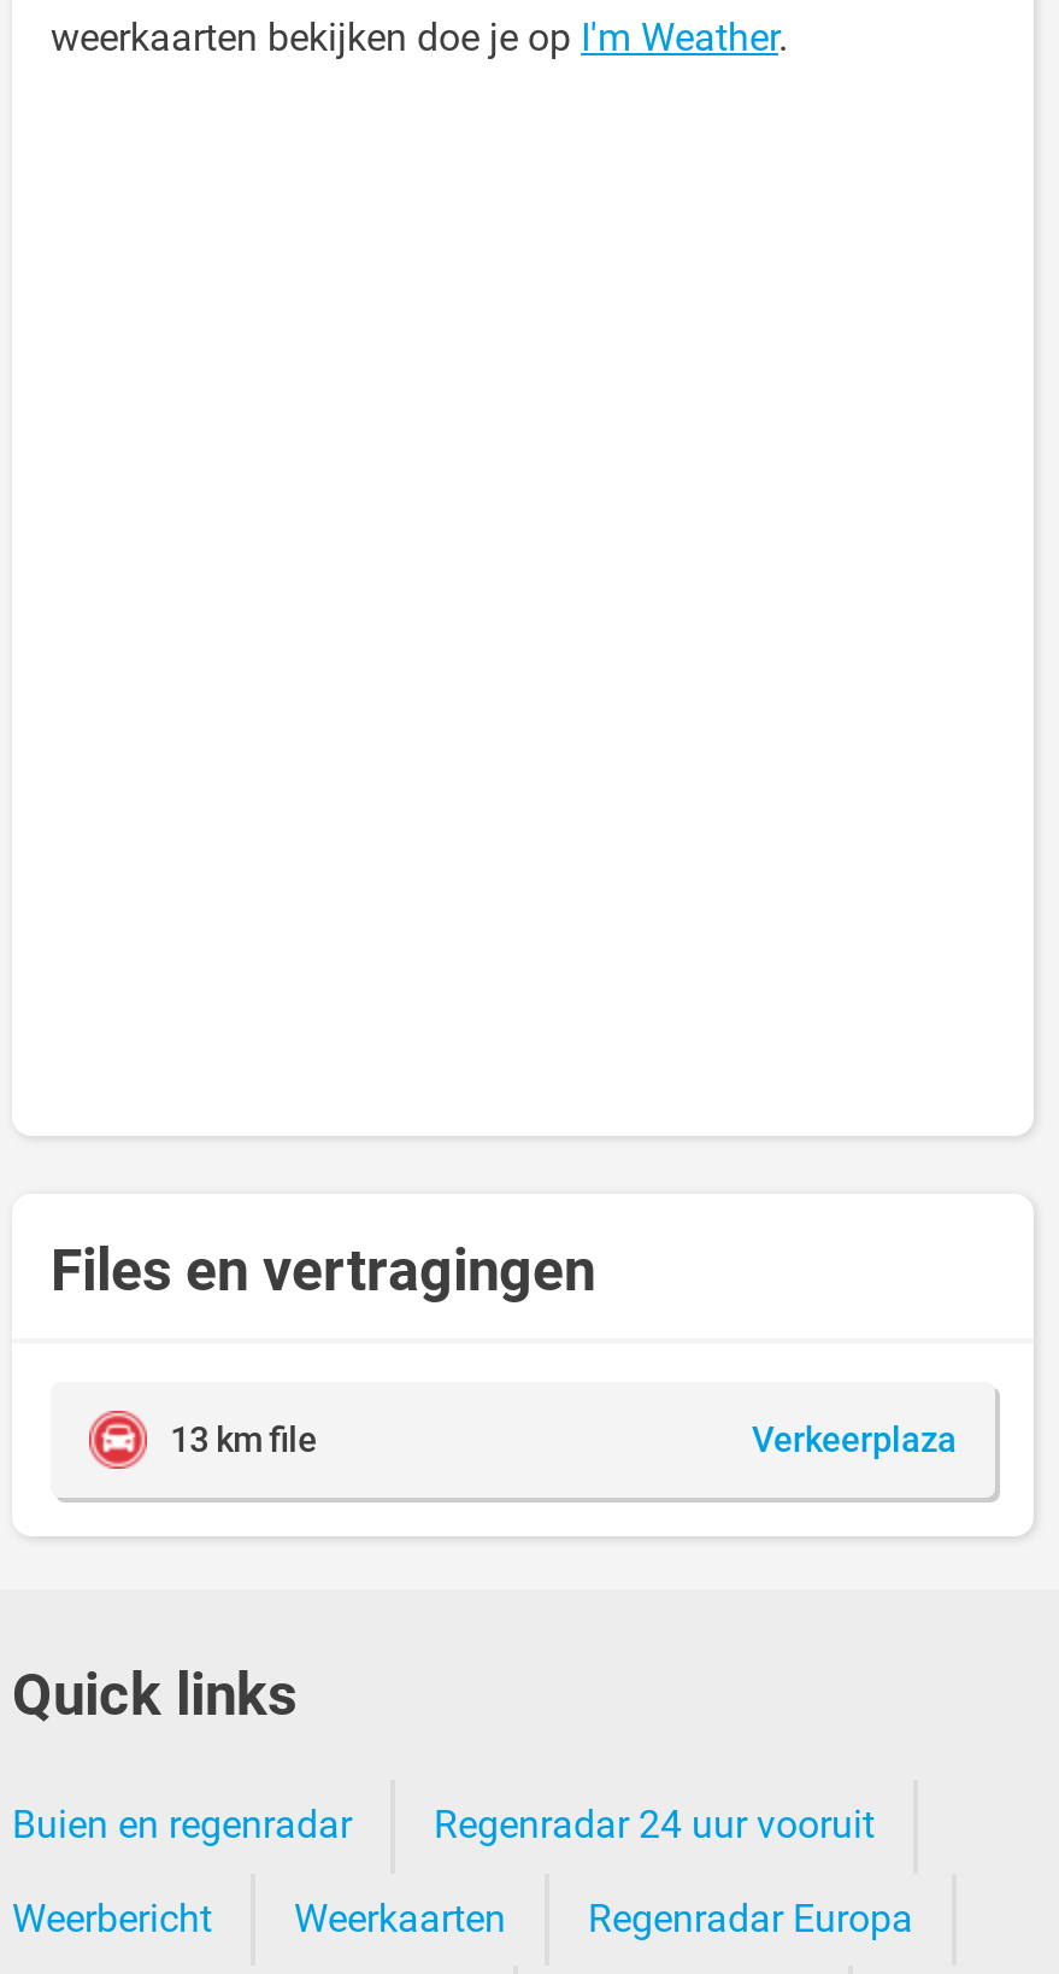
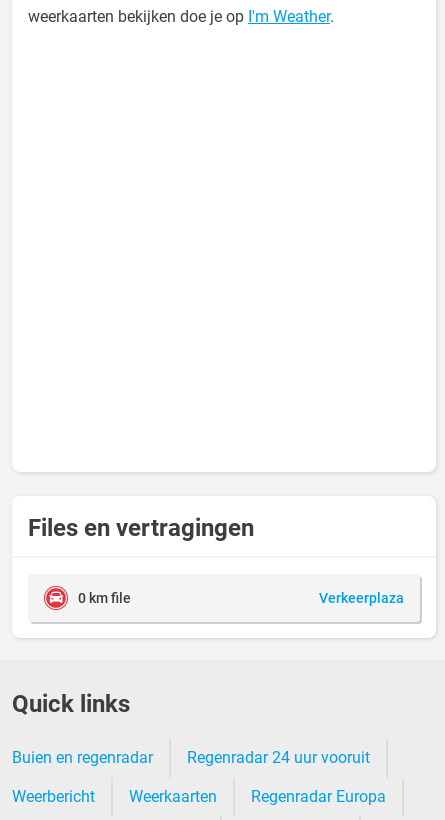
- 13 km file
+ 0 km file
